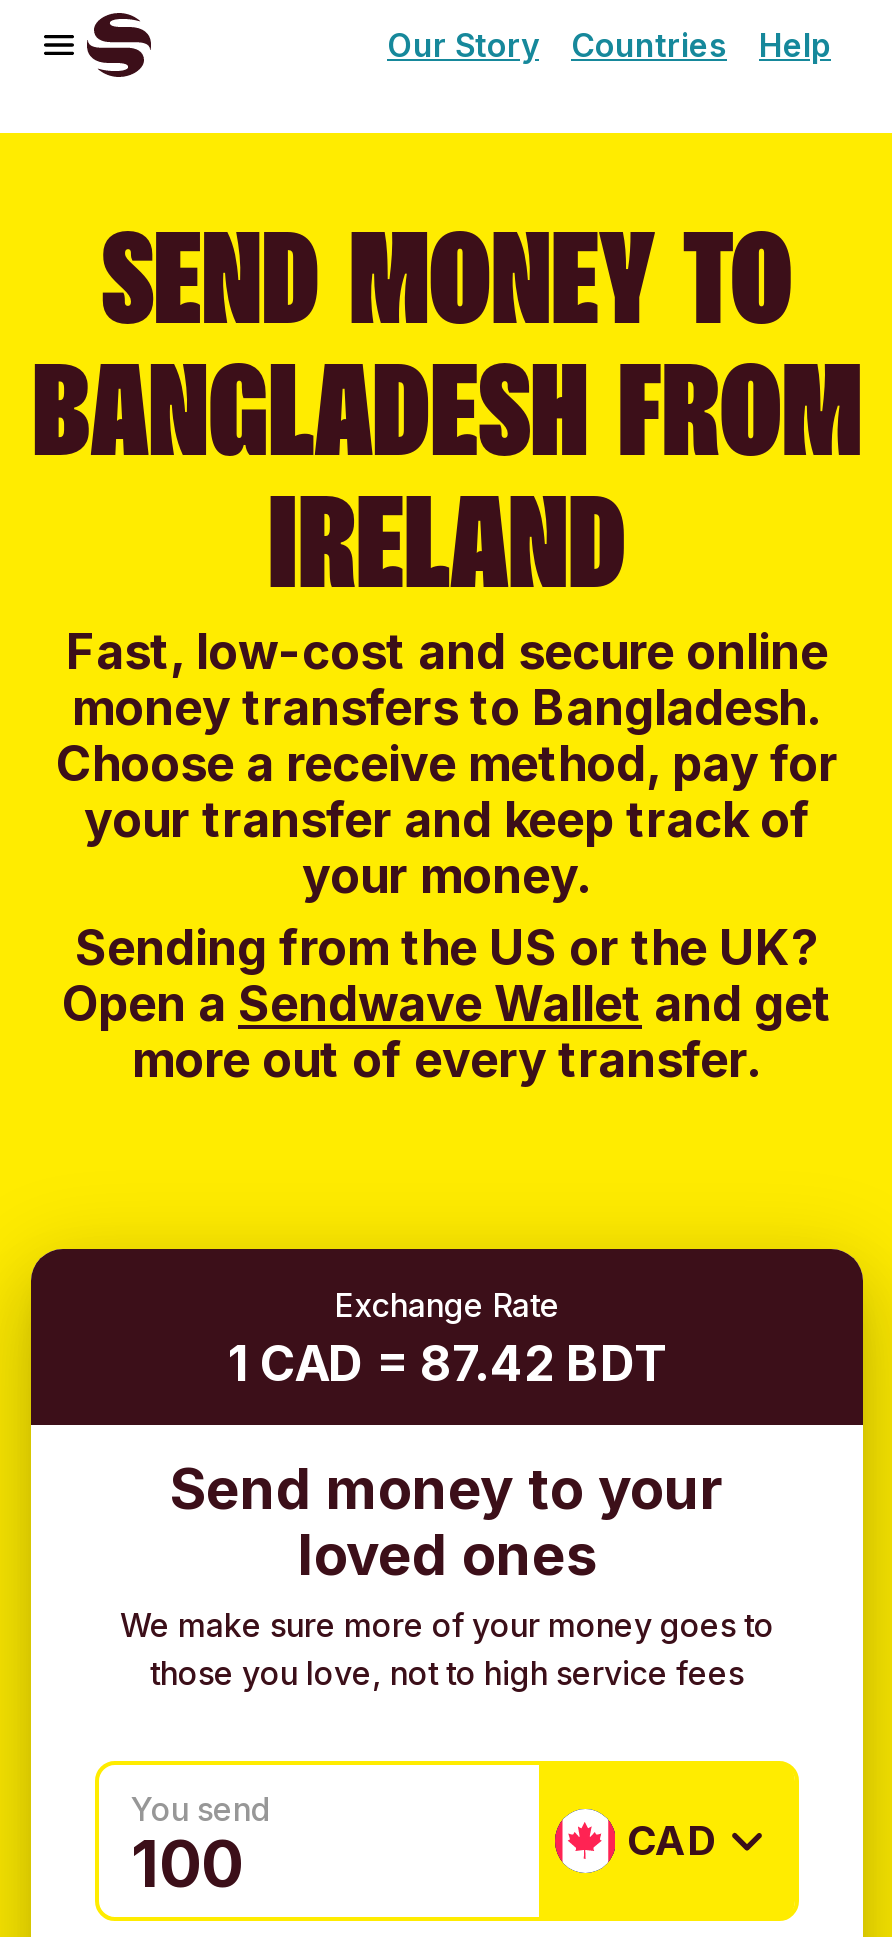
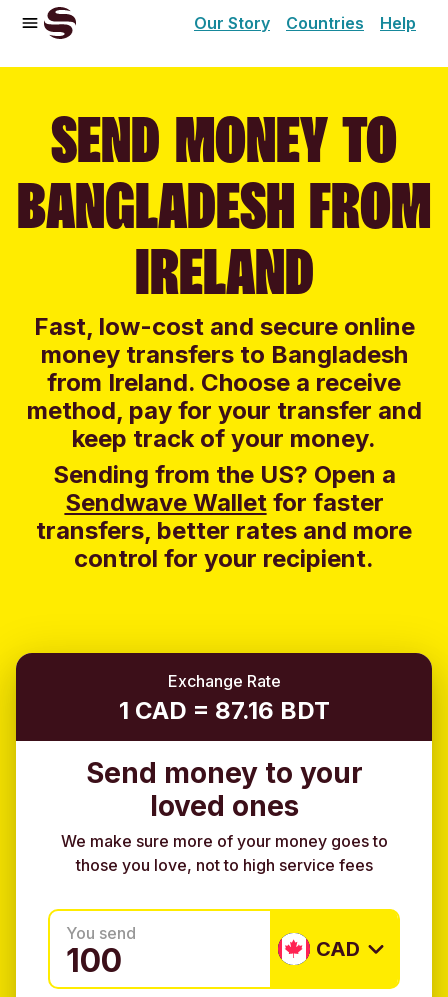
- money transfers to Bangladesh.
- Choose a receive method, pay for
- your transfer and keep track of
- your money.
- Sending from the US or the UK?
- Open a Sendwave Wallet and get
- more out of every transfer.
+ money transfers to Bangladesh
+ from Ireland. Choose a receive
+ method, pay for your transfer and
+ keep track of your money.
+ Sending from the US? Open a
+ Sendwave Wallet for faster
+ transfers, better rates and more
+ control for your recipient.

- 1 CAD = 87.42 BDT
+ 1 CAD = 87.16 BDT
